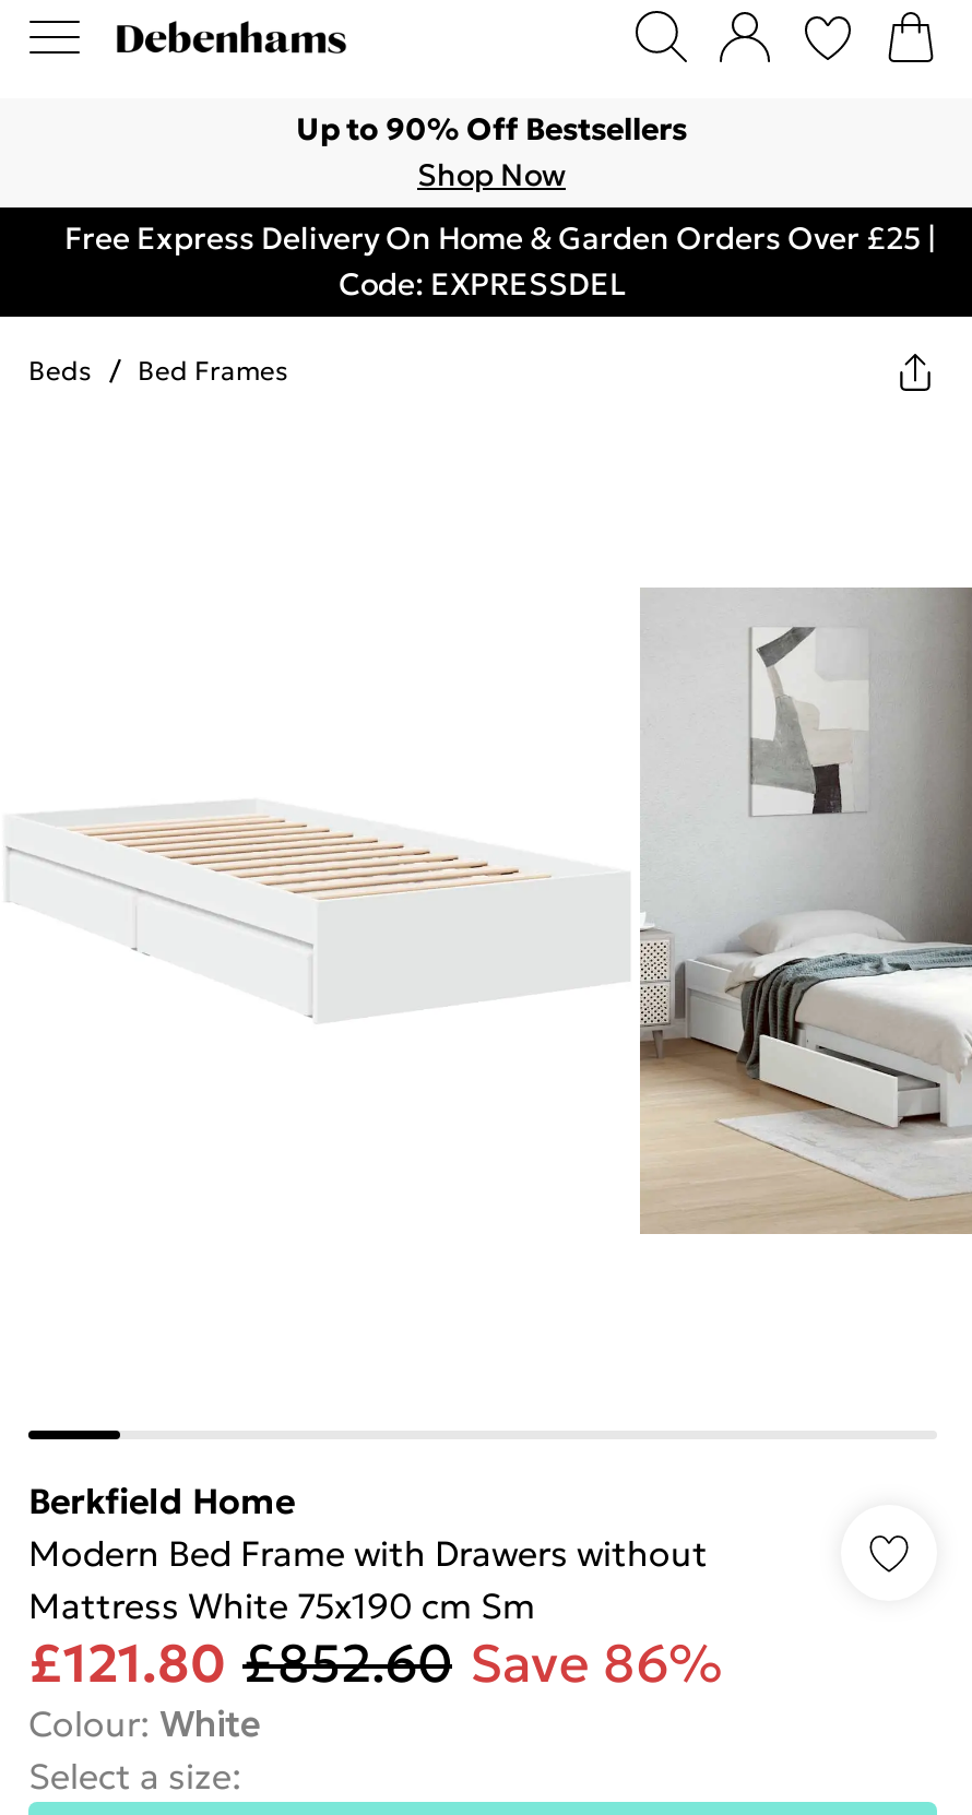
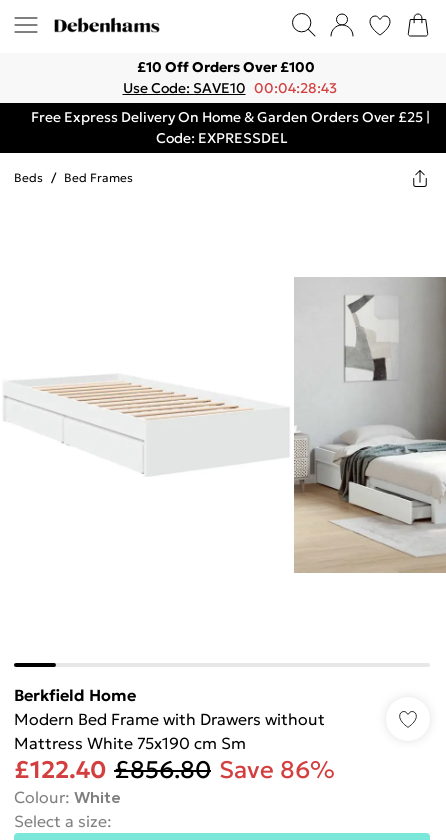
- Up to 90% Off Bestsellers
- Shop Now
+ £10 Off Orders Over £100
+ Use Code: SAVE10 00:04:28:43

- £121.80 £852.60 Save 86%
+ £122.40 £856.80 Save 86%
